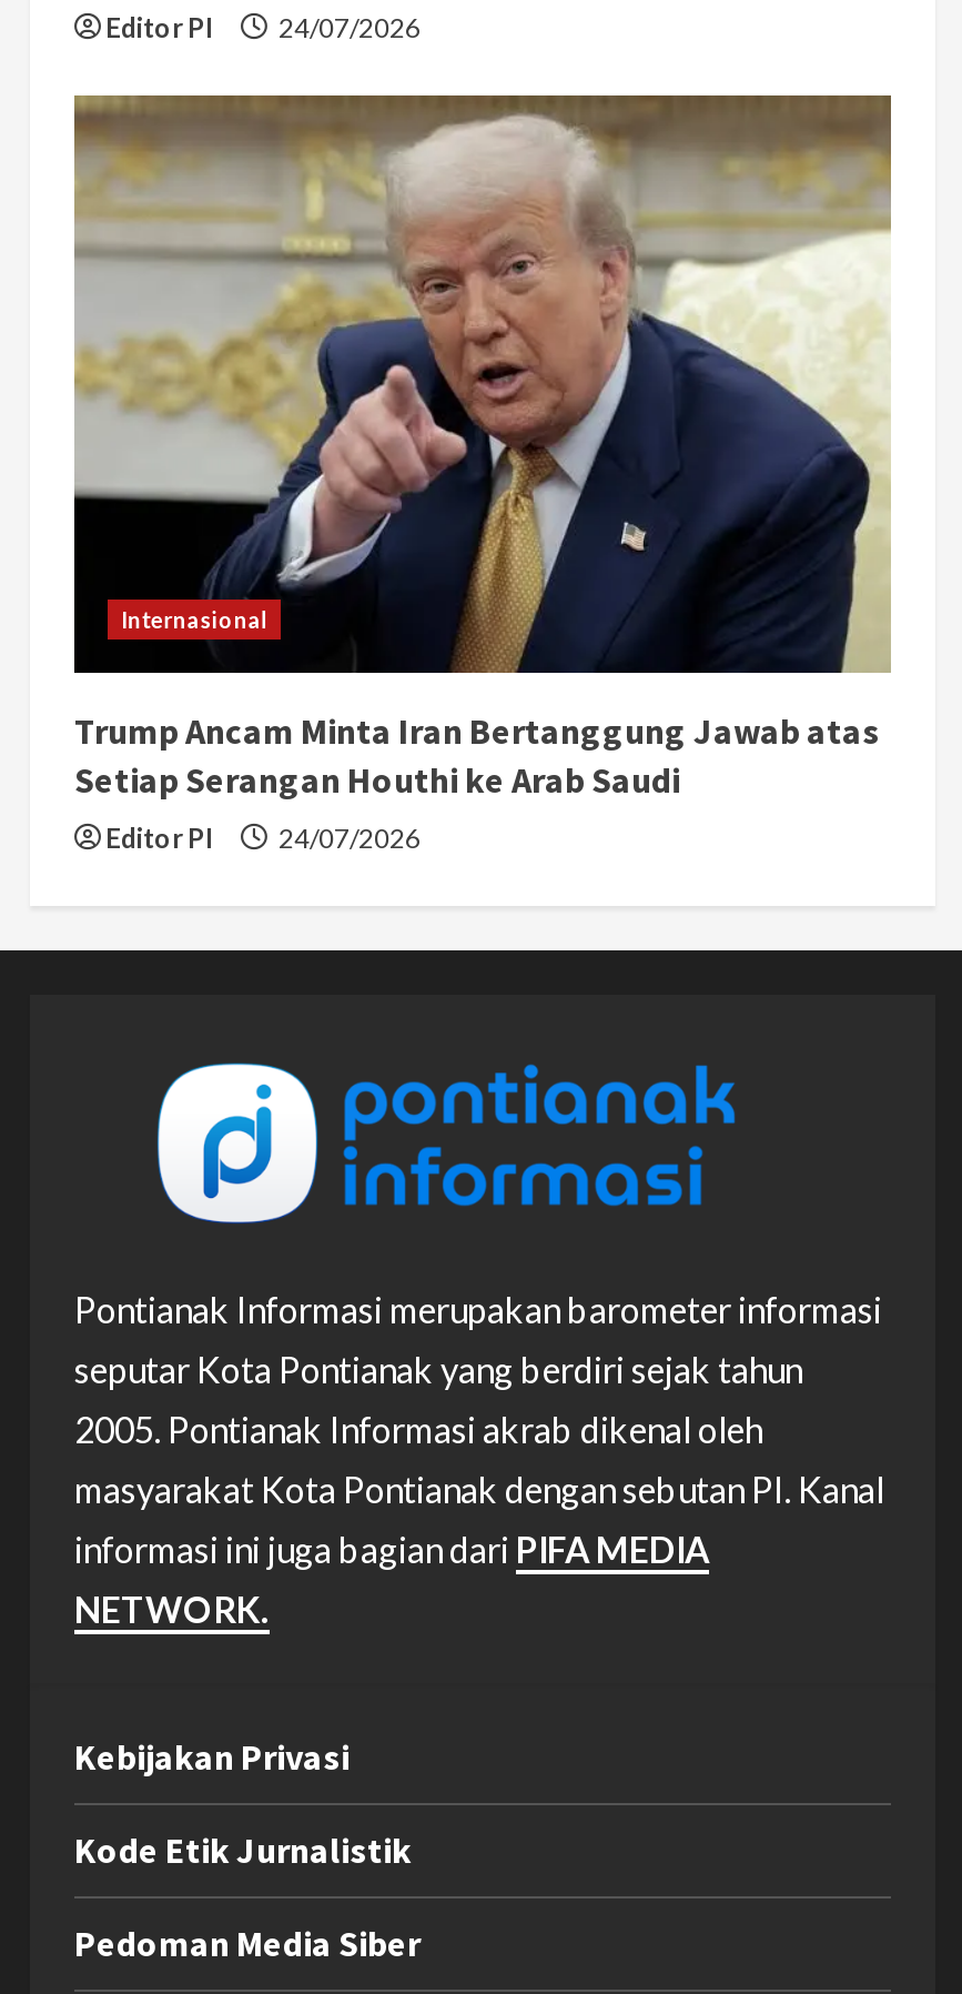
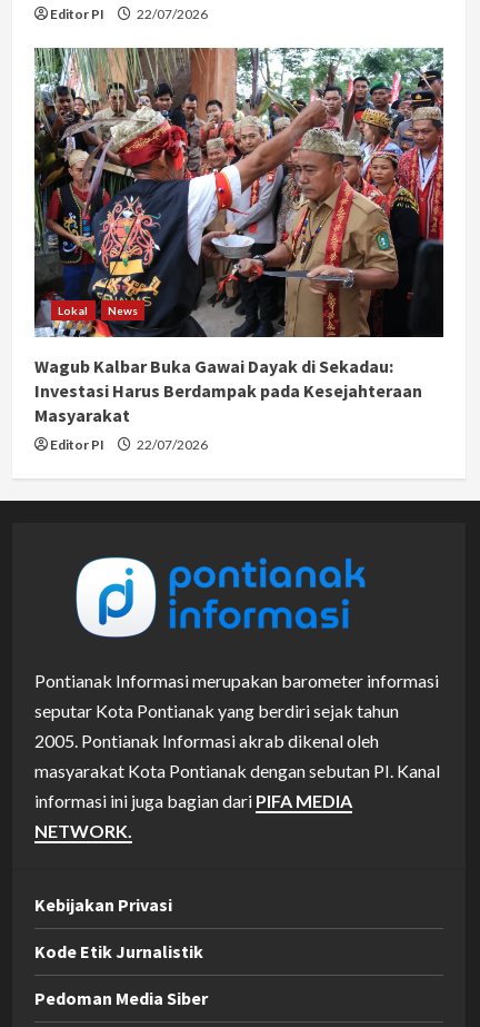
- Editor PI 24/07/2026
+ Editor PI 22/07/2026

- [image]
- Internasional
+ [image]
+ Lokal
+ News

- Trump Ancam Minta Iran Bertanggung Jawab atas
- Setiap Serangan Houthi ke Arab Saudi
+ Wagub Kalbar Buka Gawai Dayak di Sekadau:
+ Investasi Harus Berdampak pada Kesejahteraan
+ Masyarakat

- Editor PI 24/07/2026
+ Editor PI 22/07/2026
